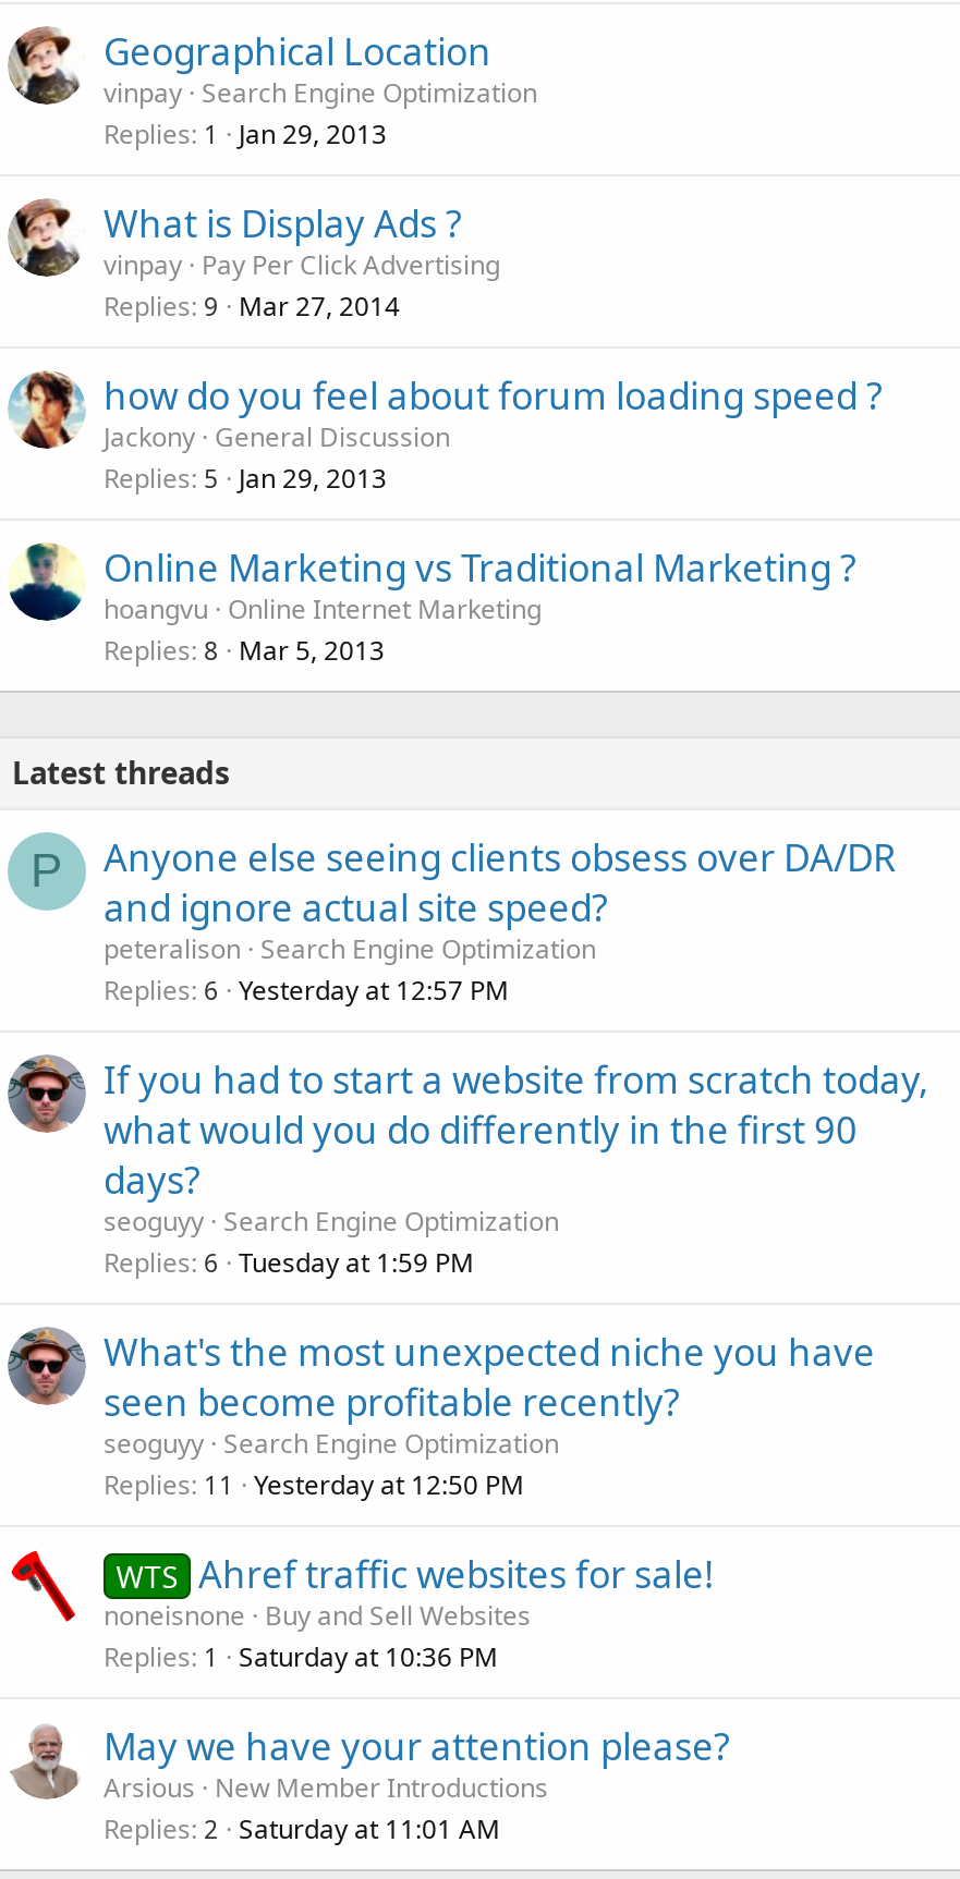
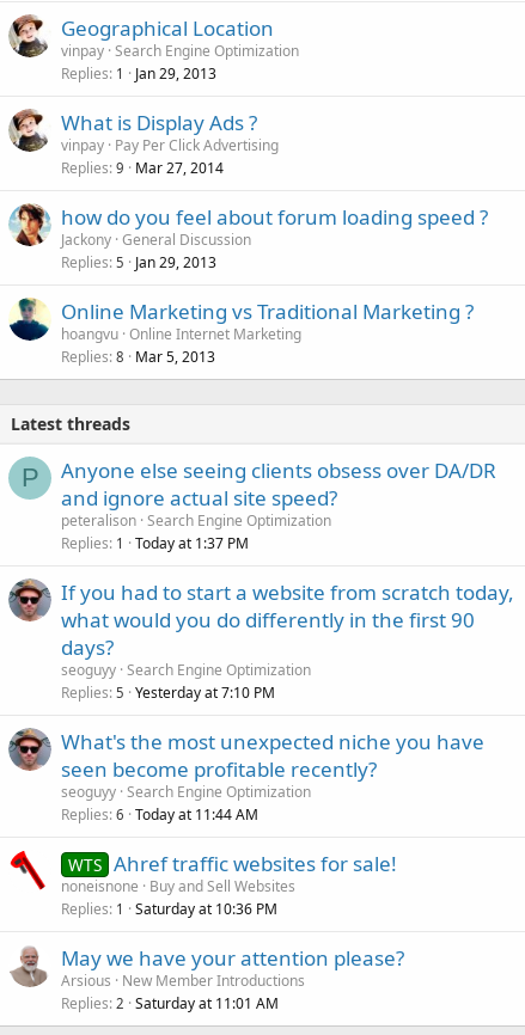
- Replies 6 Yesterday at 12:57 PM
+ Replies 1 Today at 1:37 PM

- Replies 6 Tuesday at 1:59 PM
+ Replies 5 Yesterday at 7:10 PM

- Replies 11 Yesterday at 12:50 PM
+ Replies 6 Today at 11:44 AM
